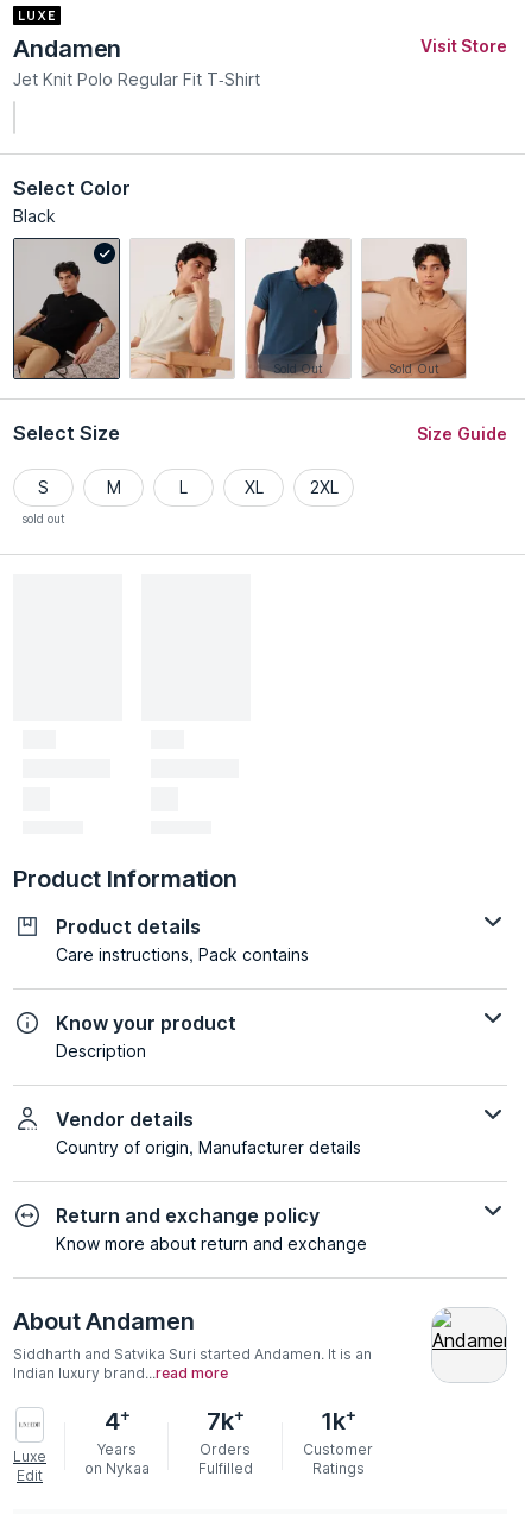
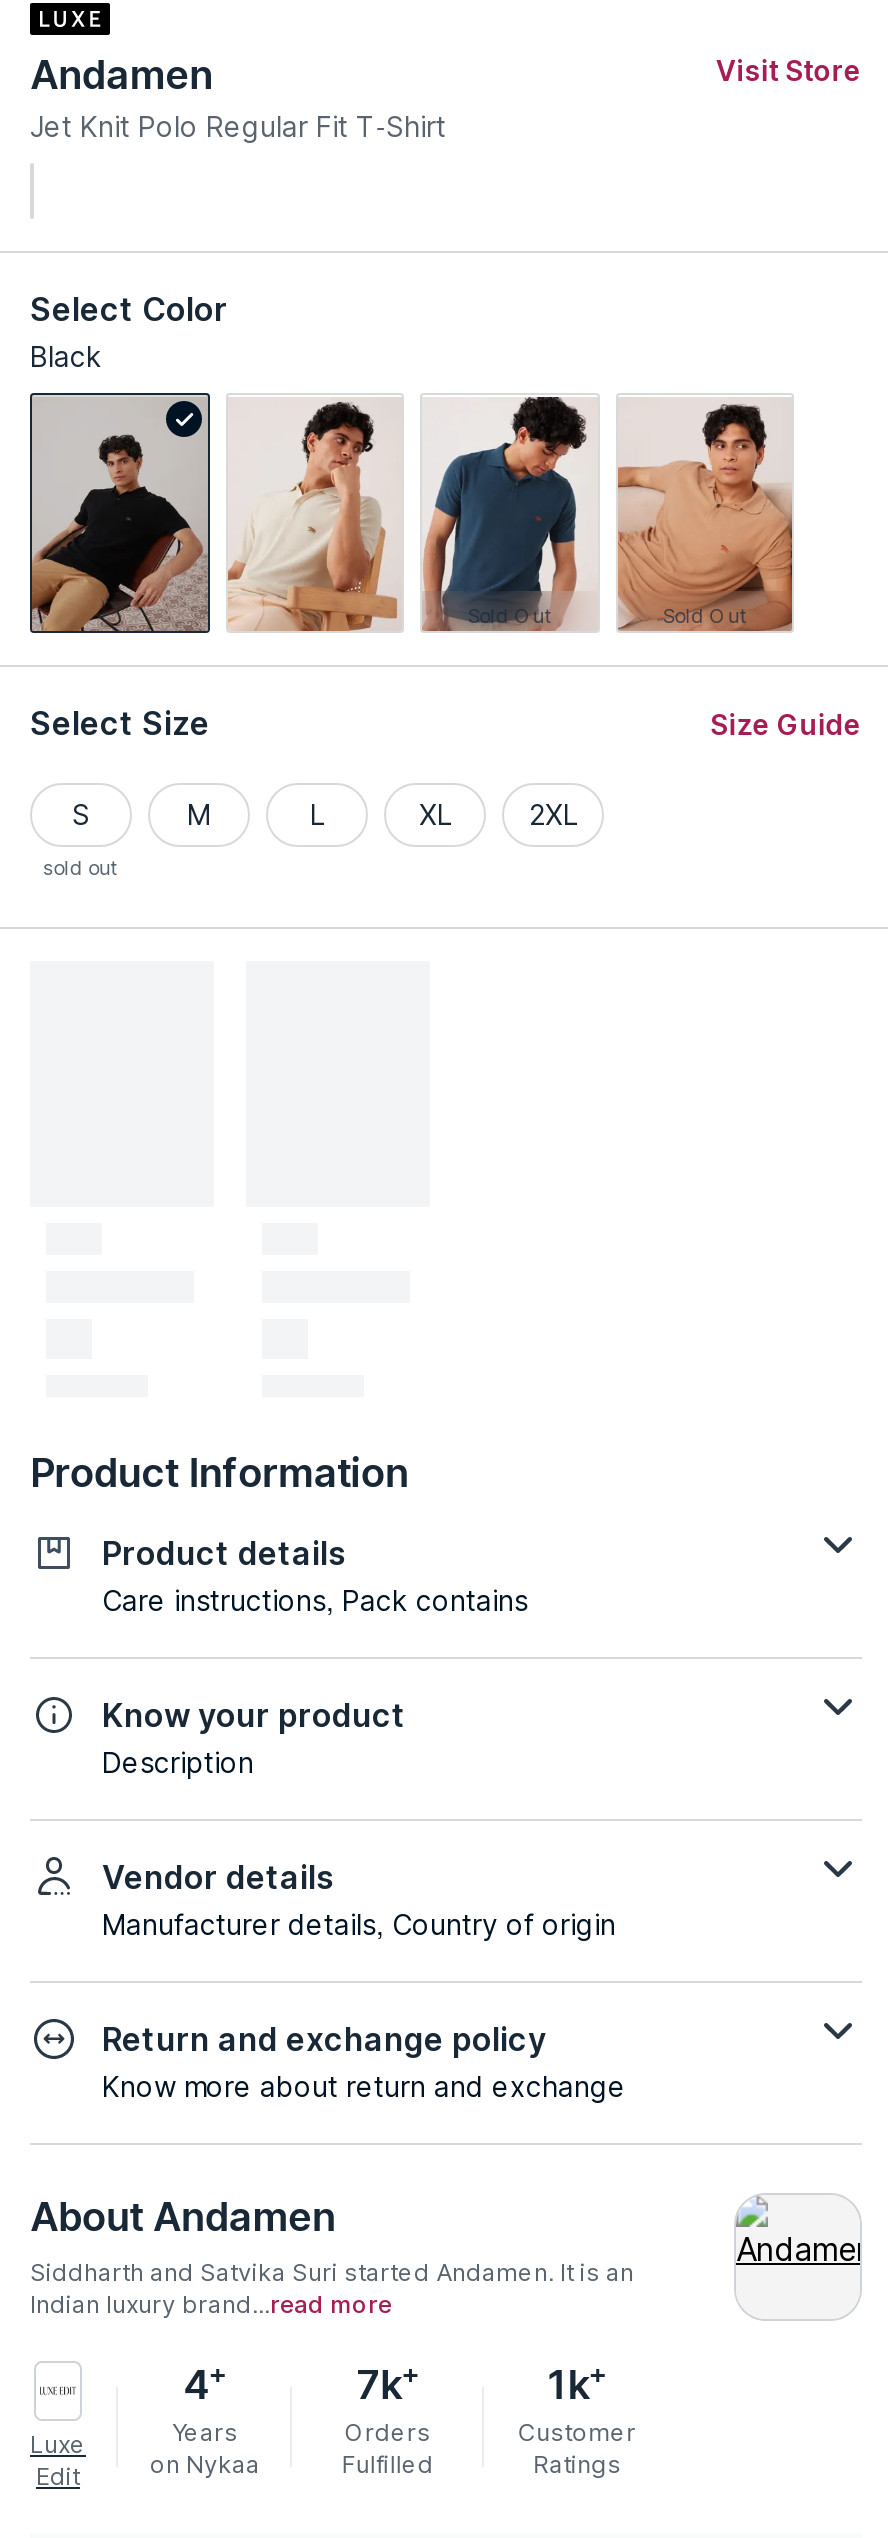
- Country of origin, Manufacturer details
+ Manufacturer details, Country of origin
